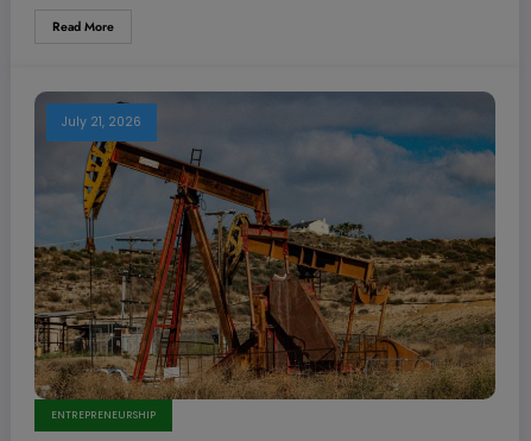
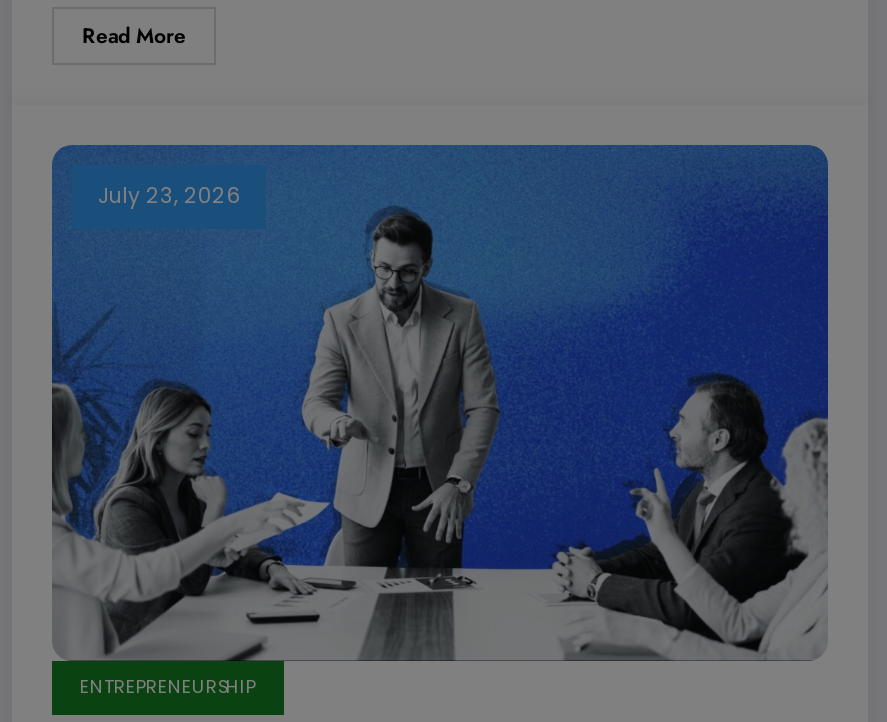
- [image]
- July 21, 2026
+ [image]
+ July 23, 2026
